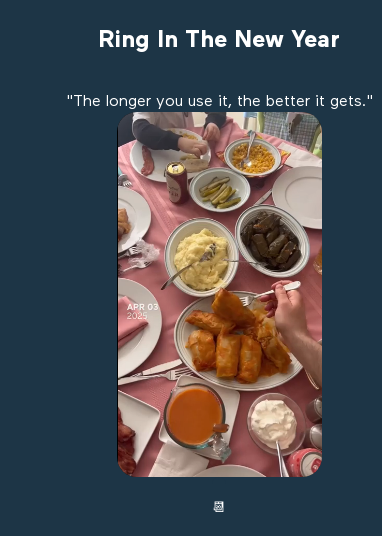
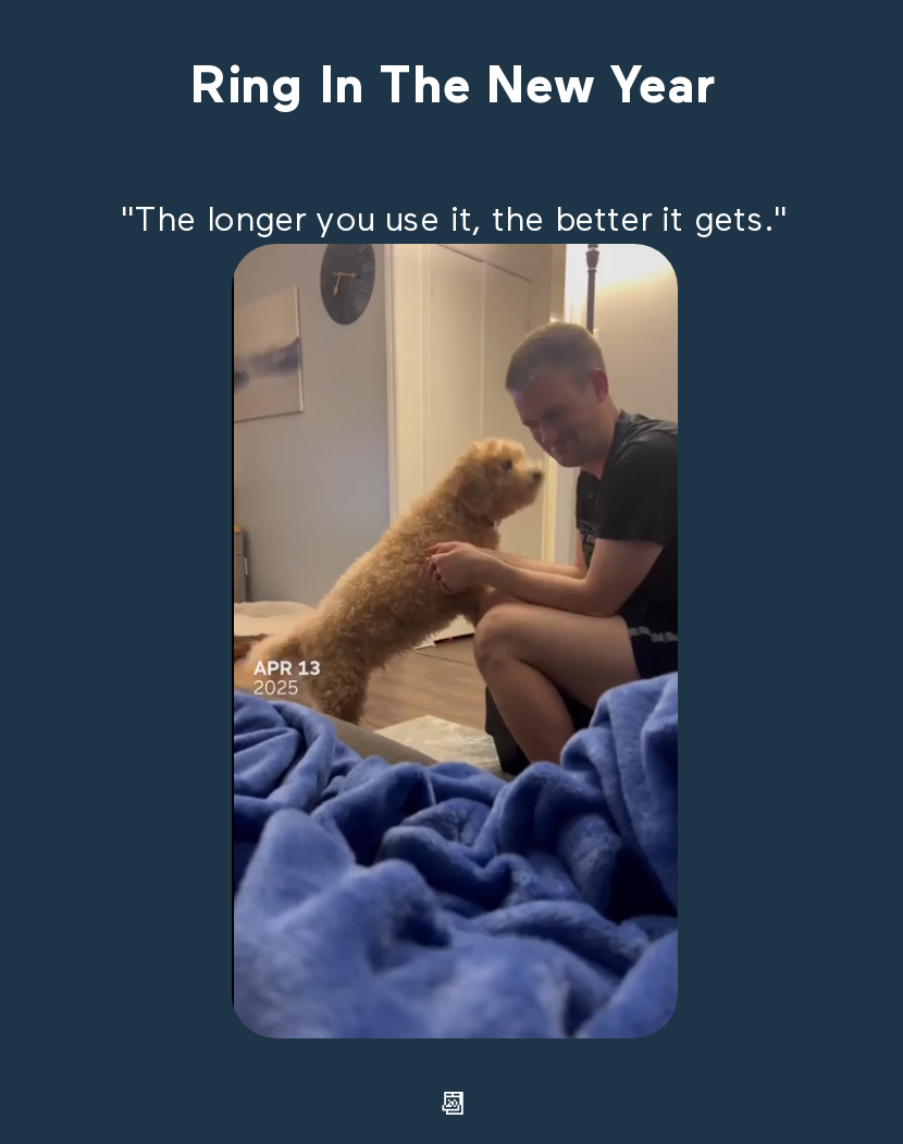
- [image]
+ [image]
